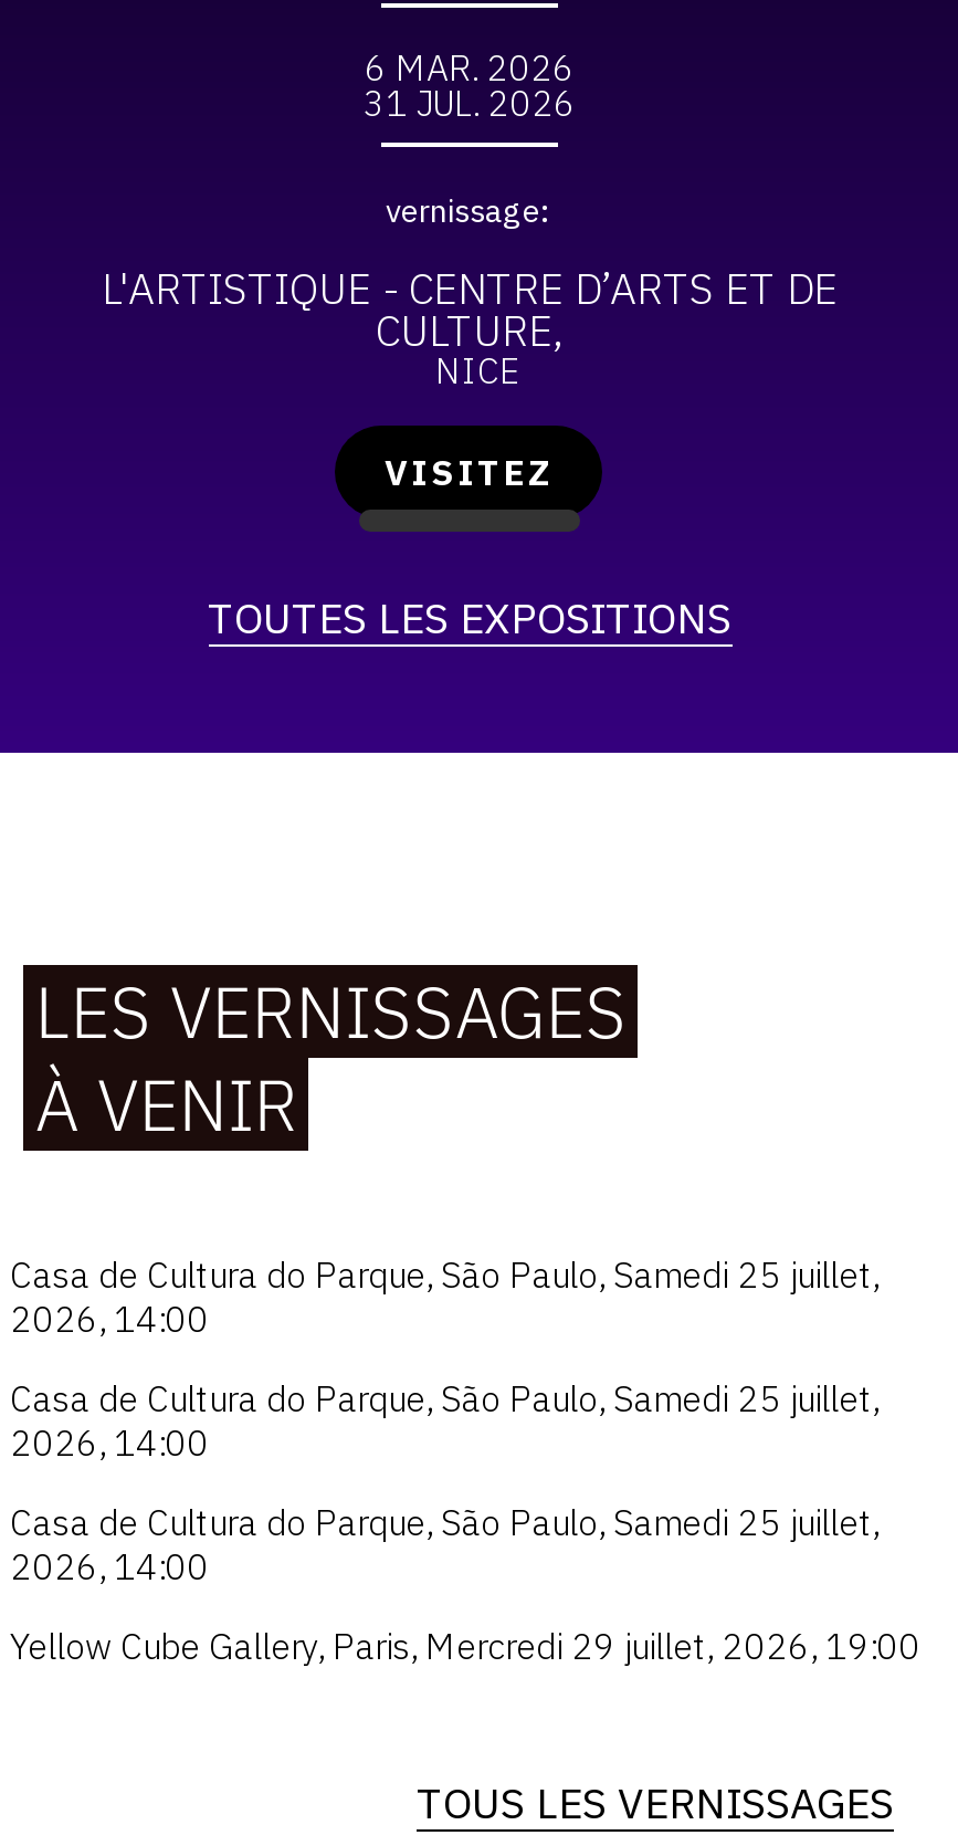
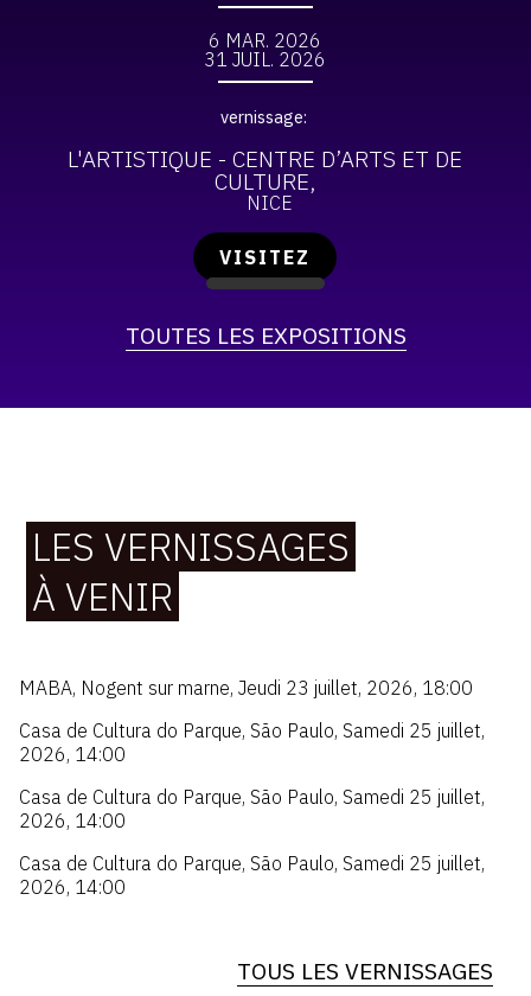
- 31 JUL. 2026
+ 31 JUIL. 2026

+ MABA, Nogent sur marne, Jeudi 23 juillet, 2026, 18:00

moved down: Casa de Cultura do Parque, São Paulo, Samedi 25 juillet, | 2026, 14:00 | Casa de Cultura do Parque, São Paulo, Samedi 25 juillet, | 2026, 14:00 | Casa de Cultura do Parque, São Paulo, Samedi 25 juillet, | 2026, 14:00

- Yellow Cube Gallery, Paris, Mercredi 29 juillet, 2026, 19:00
